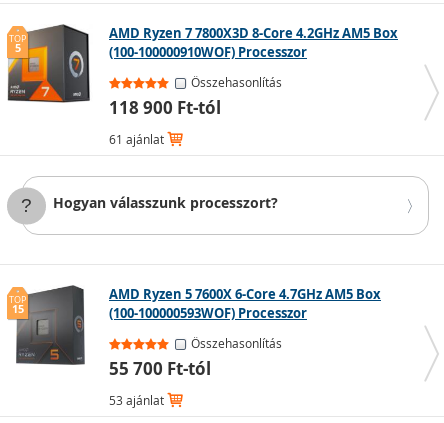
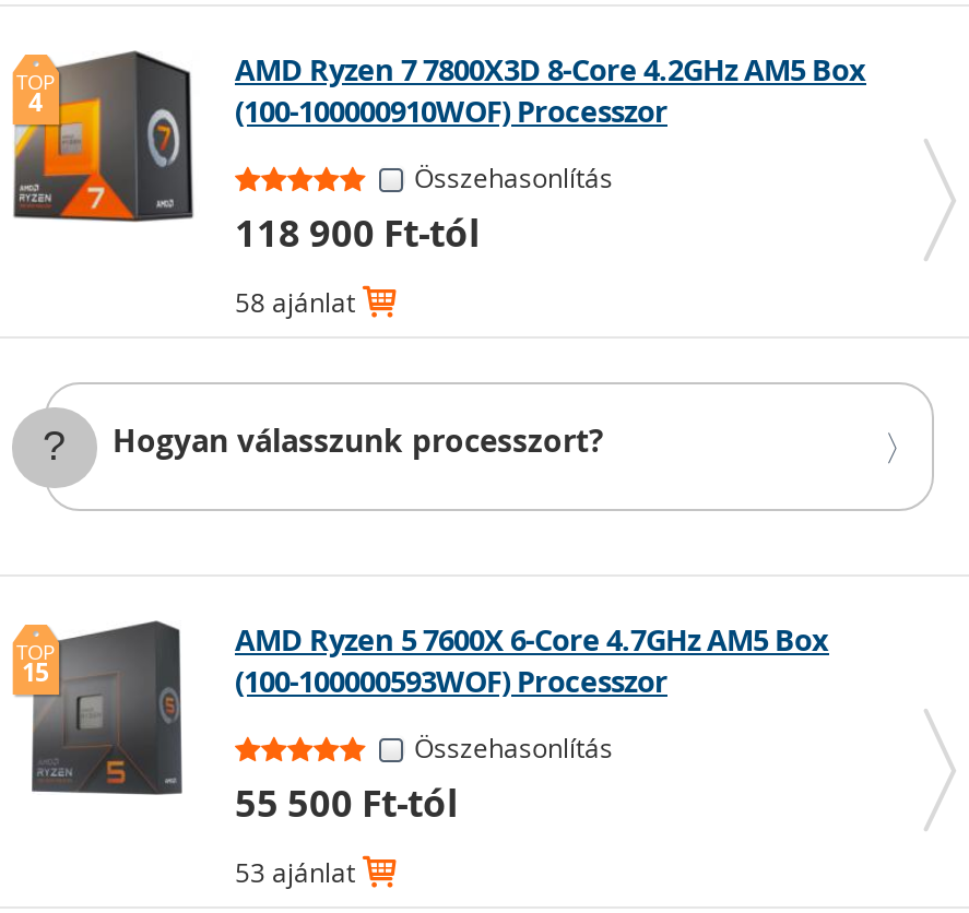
- 5
+ 4

- 61 ajánlat
+ 58 ajánlat

- 55 700 Ft-tól
+ 55 500 Ft-tól
